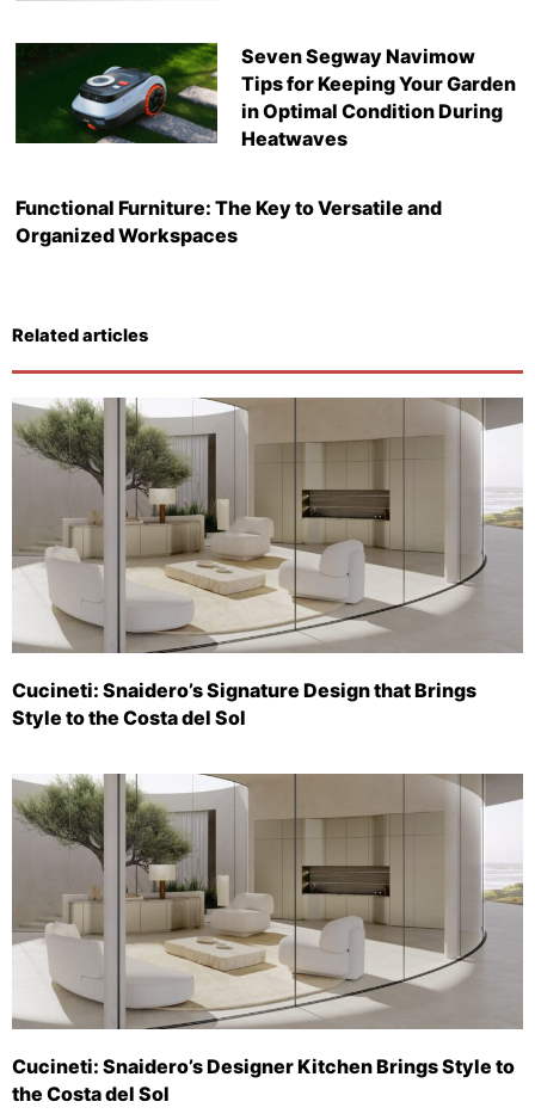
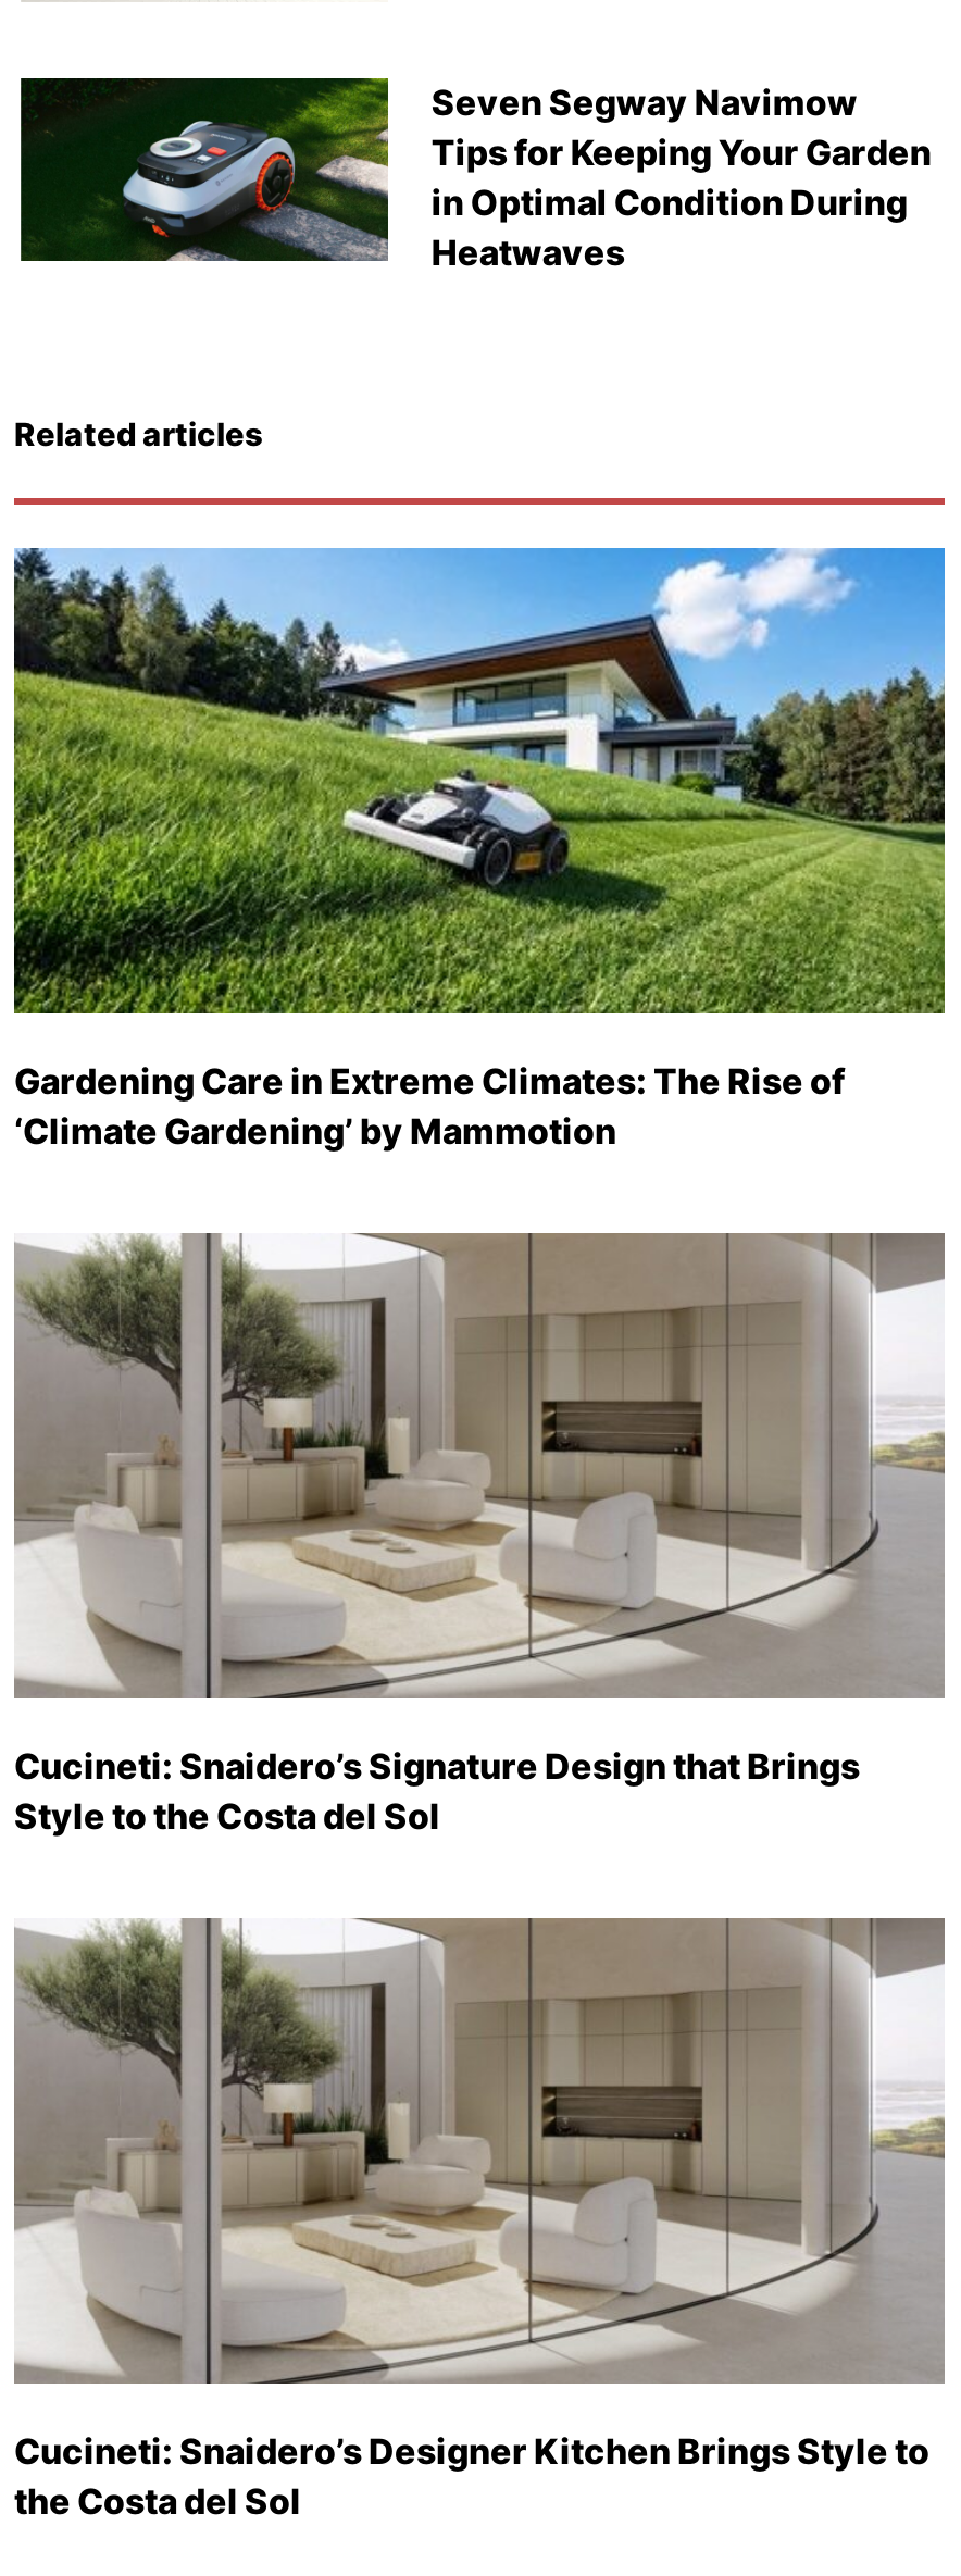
- Functional Furniture: The Key to Versatile and
- Organized Workspaces

moved up: Related articles

+ [image]
+ Gardening Care in Extreme Climates: The Rise of
+ ‘Climate Gardening’ by Mammotion

moved up: [image]
